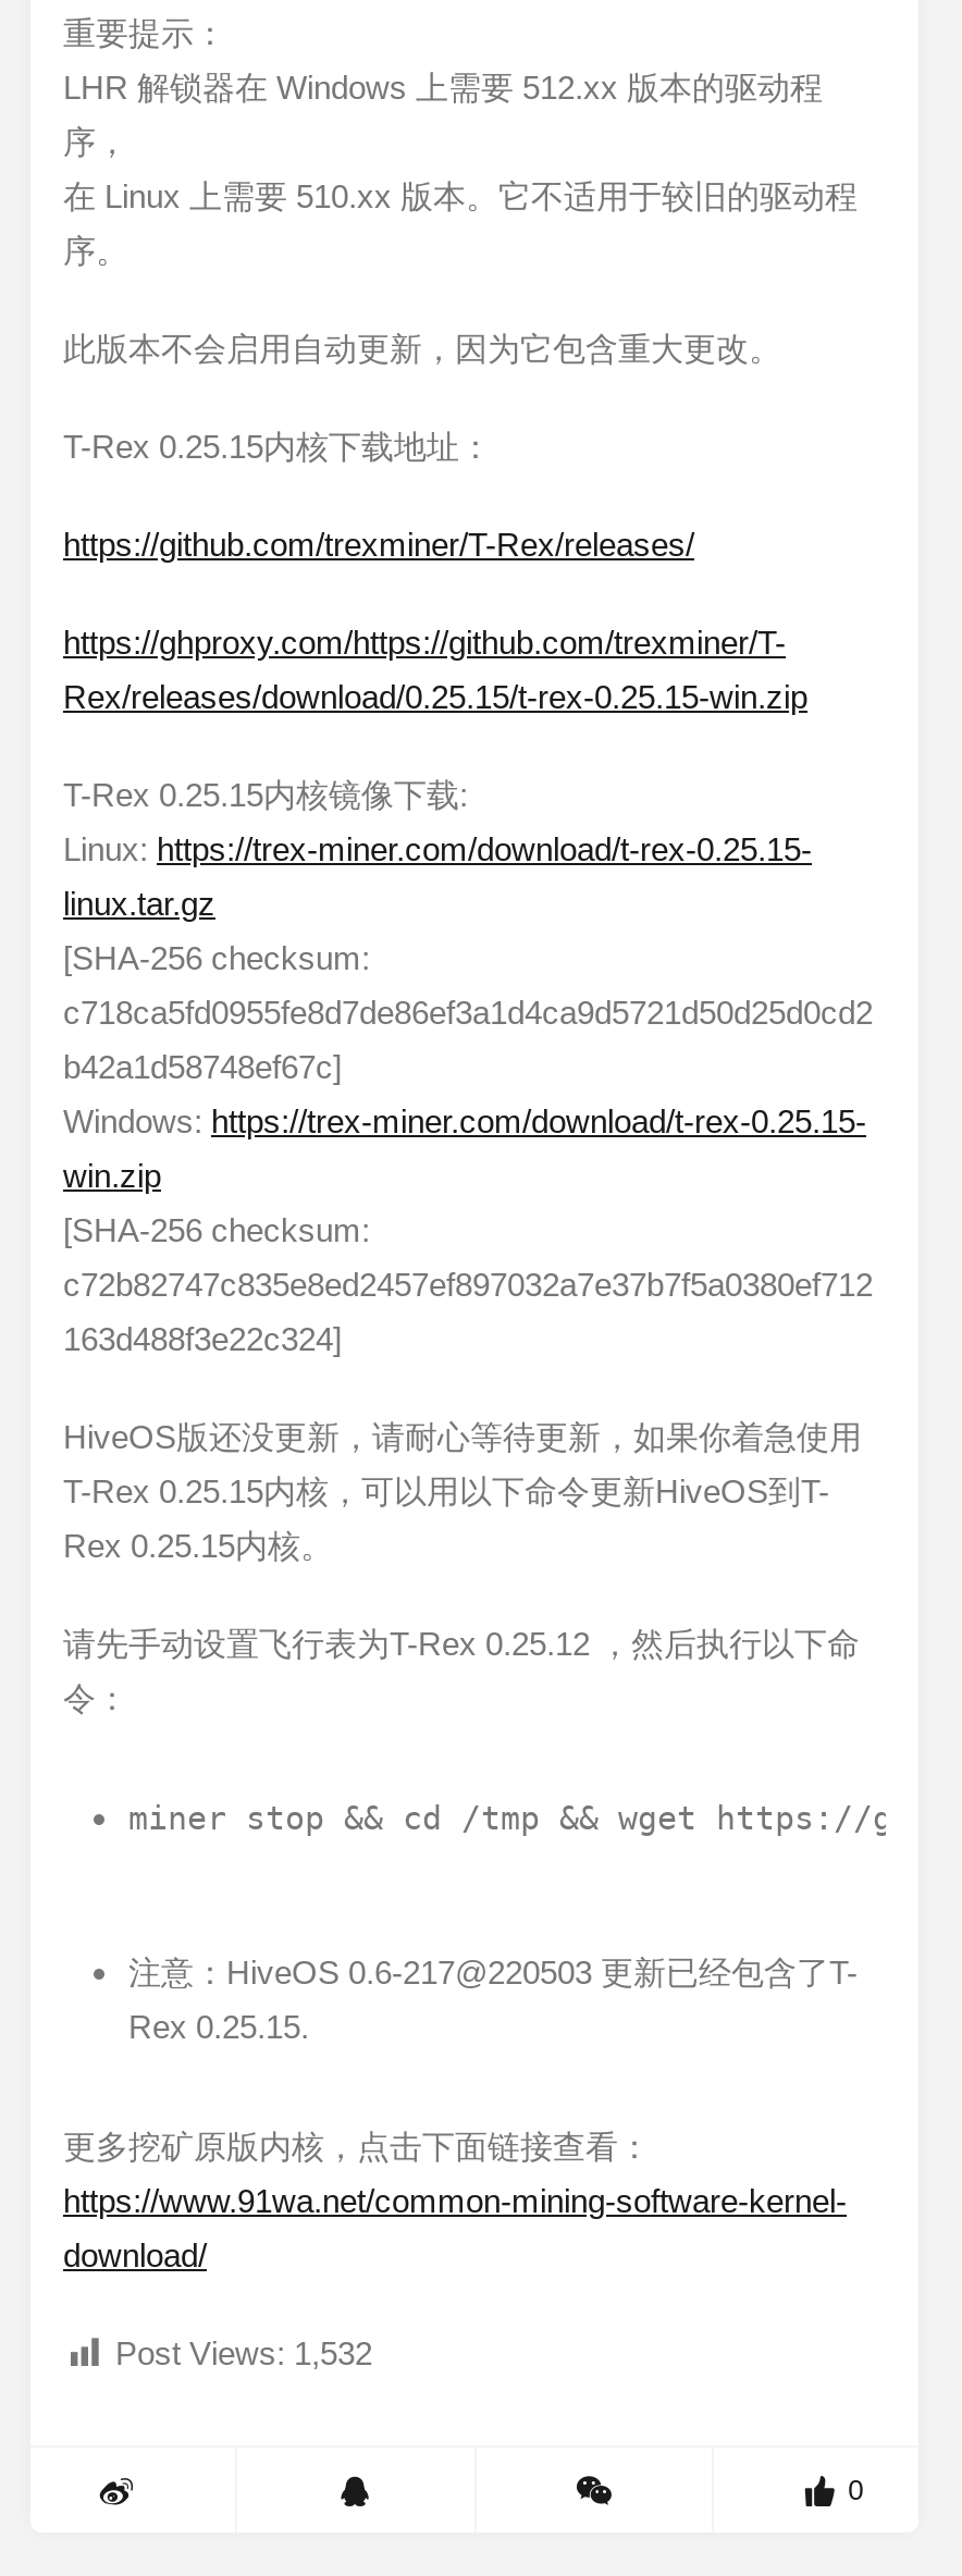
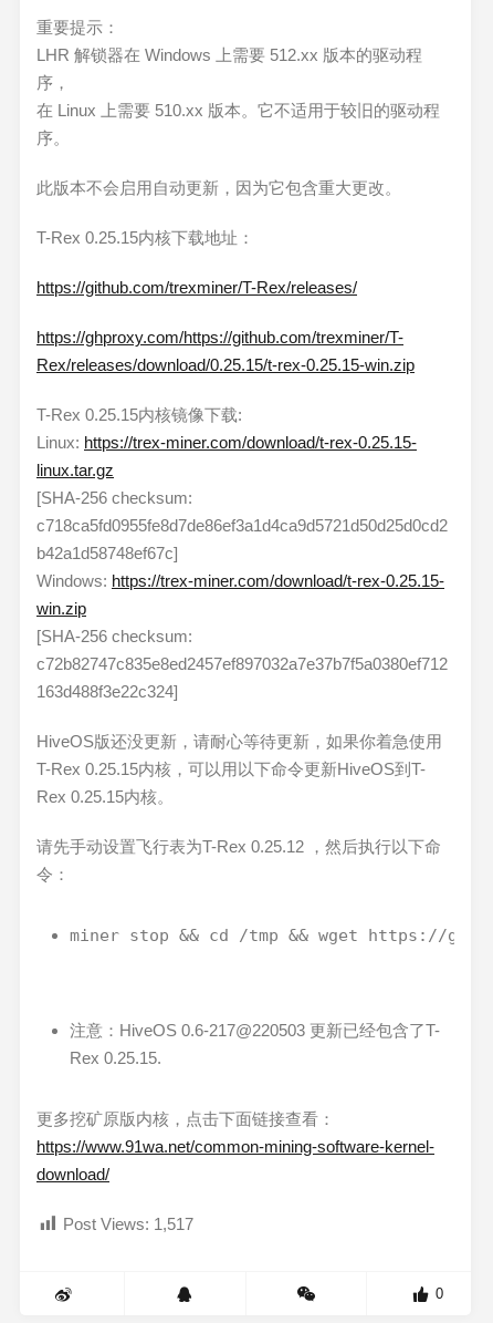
- Post Views: 1,532
+ Post Views: 1,517
